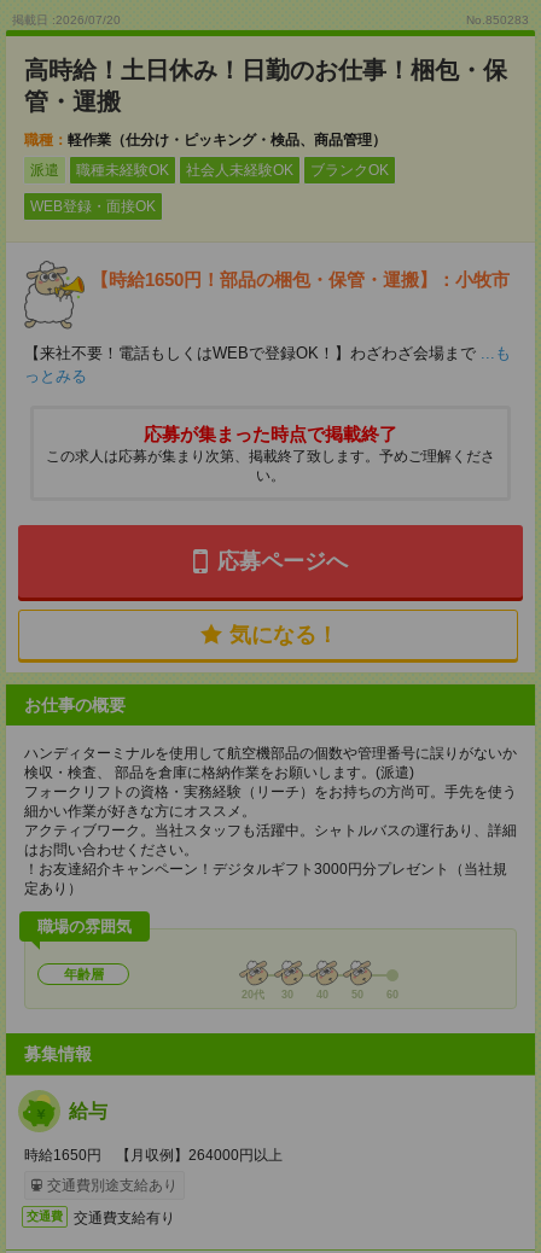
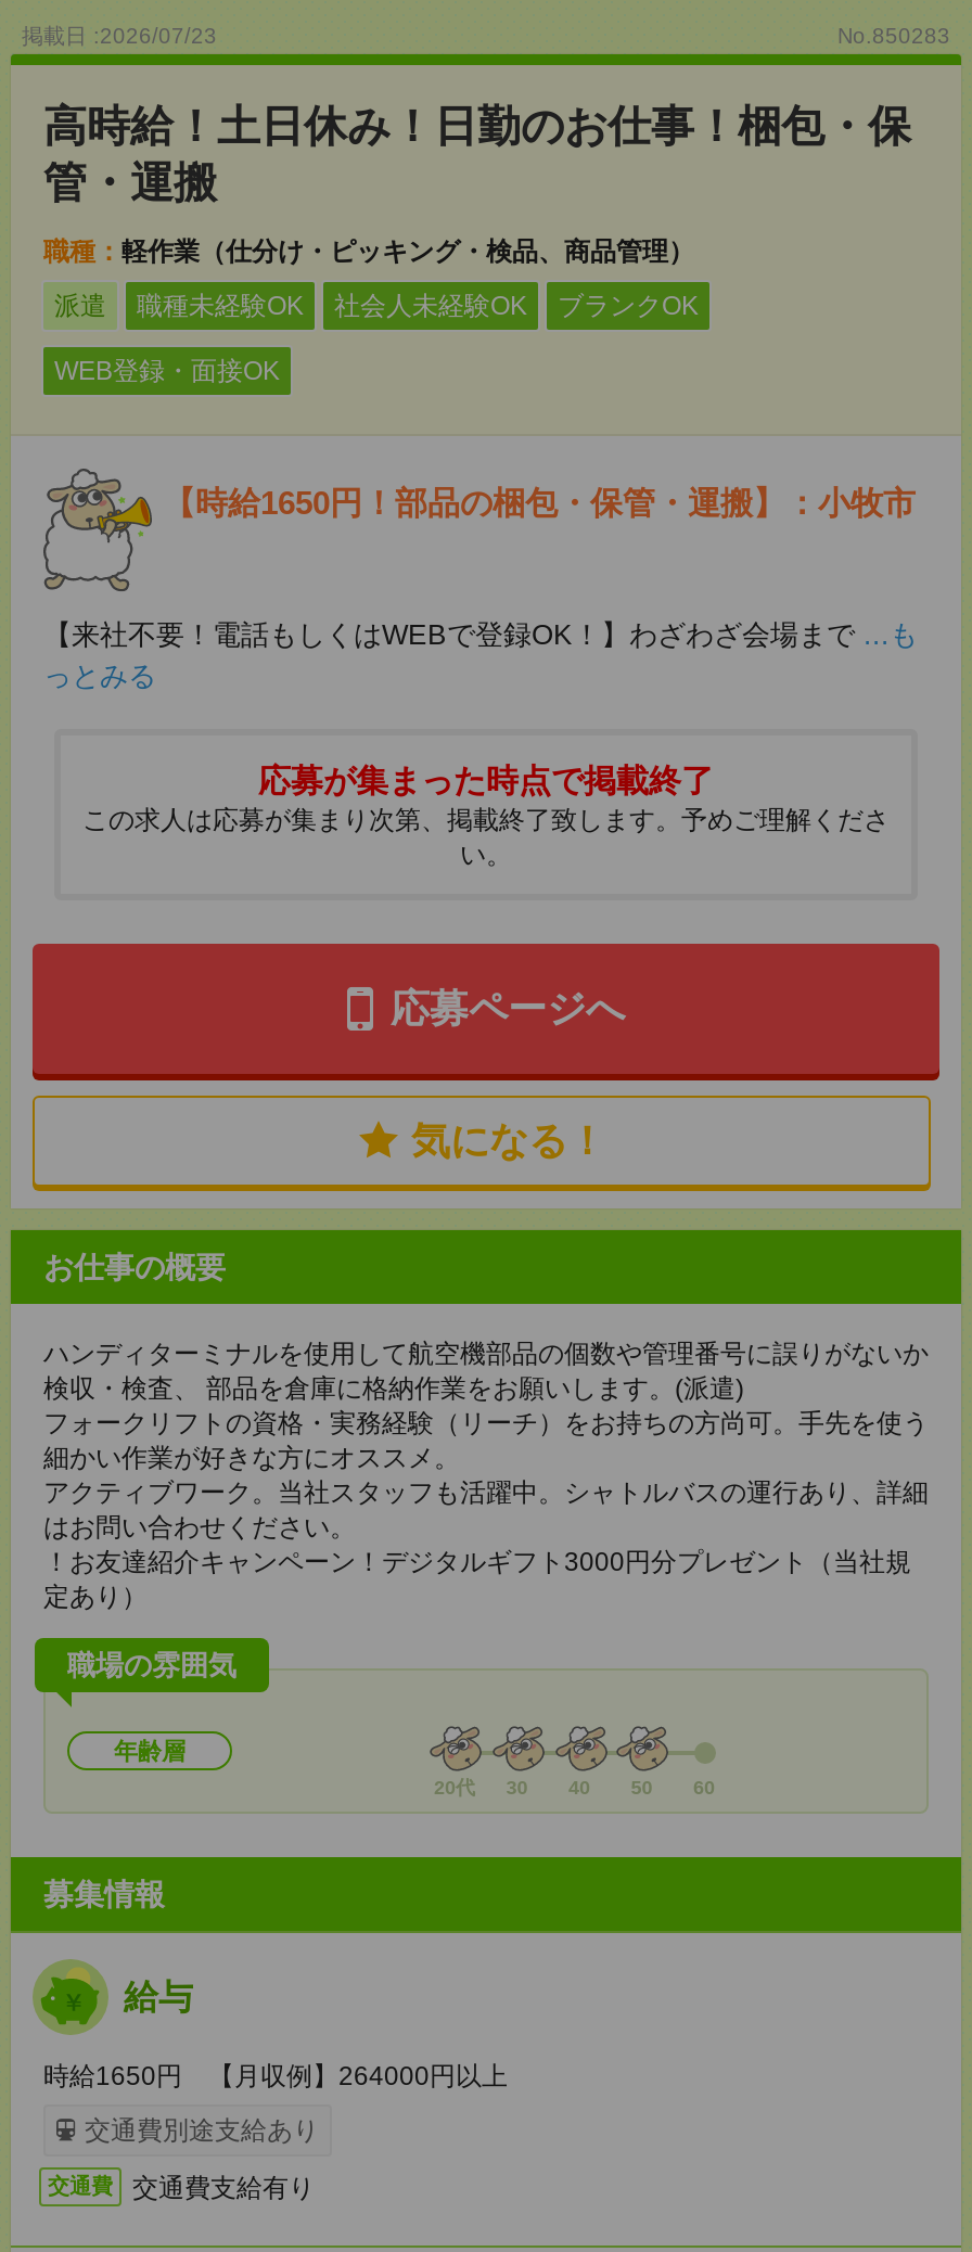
- 掲載日 :2026/07/20
+ 掲載日 :2026/07/23
